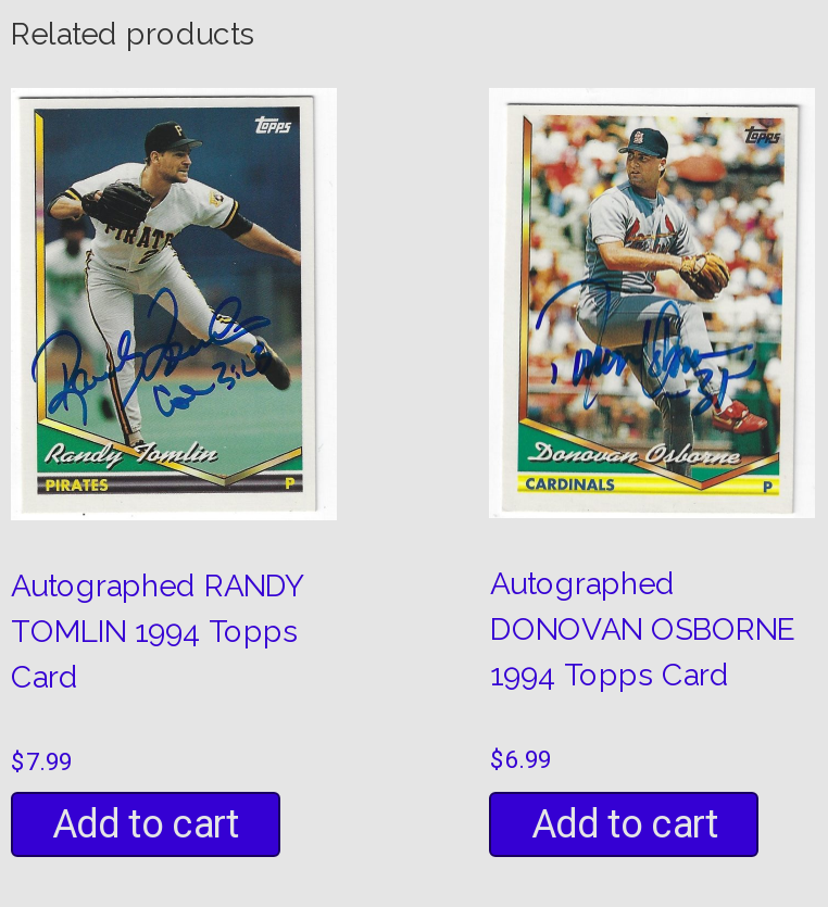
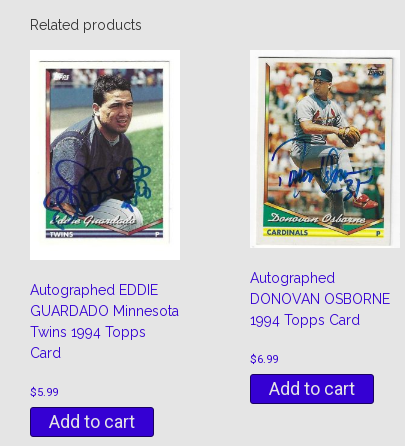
- [image]
+ [image]

- Autographed RANDY
- TOMLIN 1994 Topps
+ Autographed EDDIE
+ GUARDADO Minnesota
+ Twins 1994 Topps

- $7.99
+ $5.99
